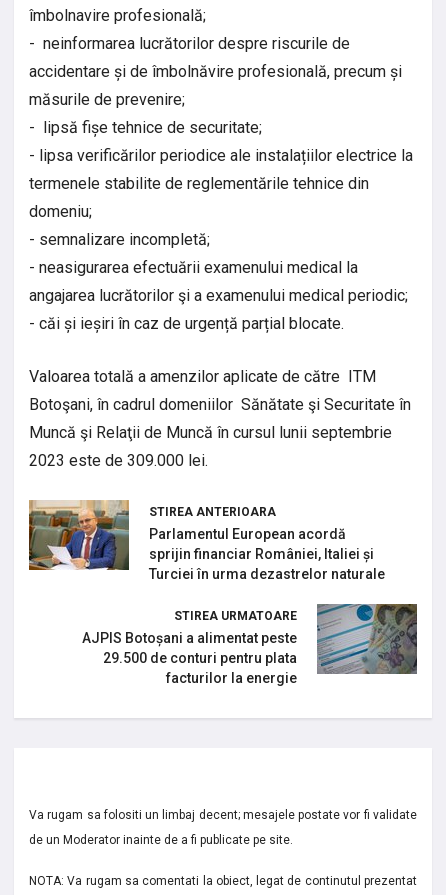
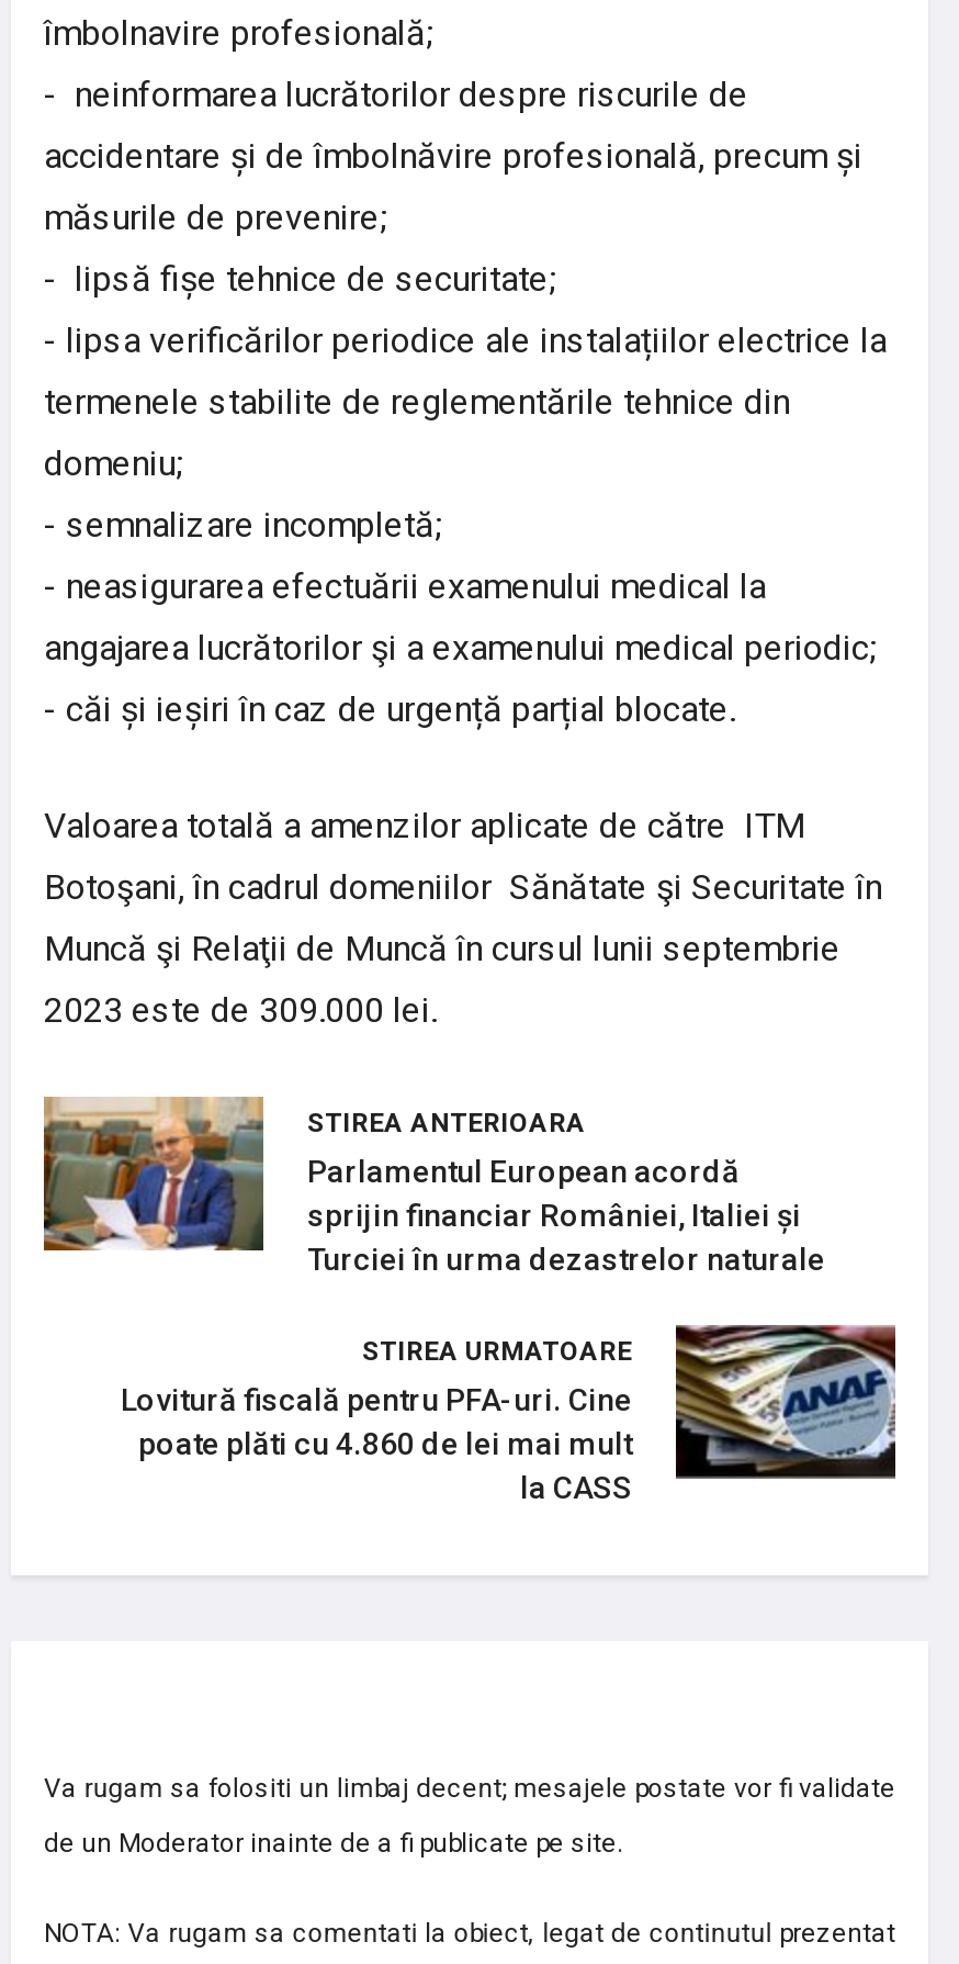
- [image]
- AJPIS Botoșani a alimentat peste
- 29.500 de conturi pentru plata
- facturilor la energie
+ [image]
+ Lovitură fiscală pentru PFA-uri. Cine
+ poate plăti cu 4.860 de lei mai mult
+ la CASS
